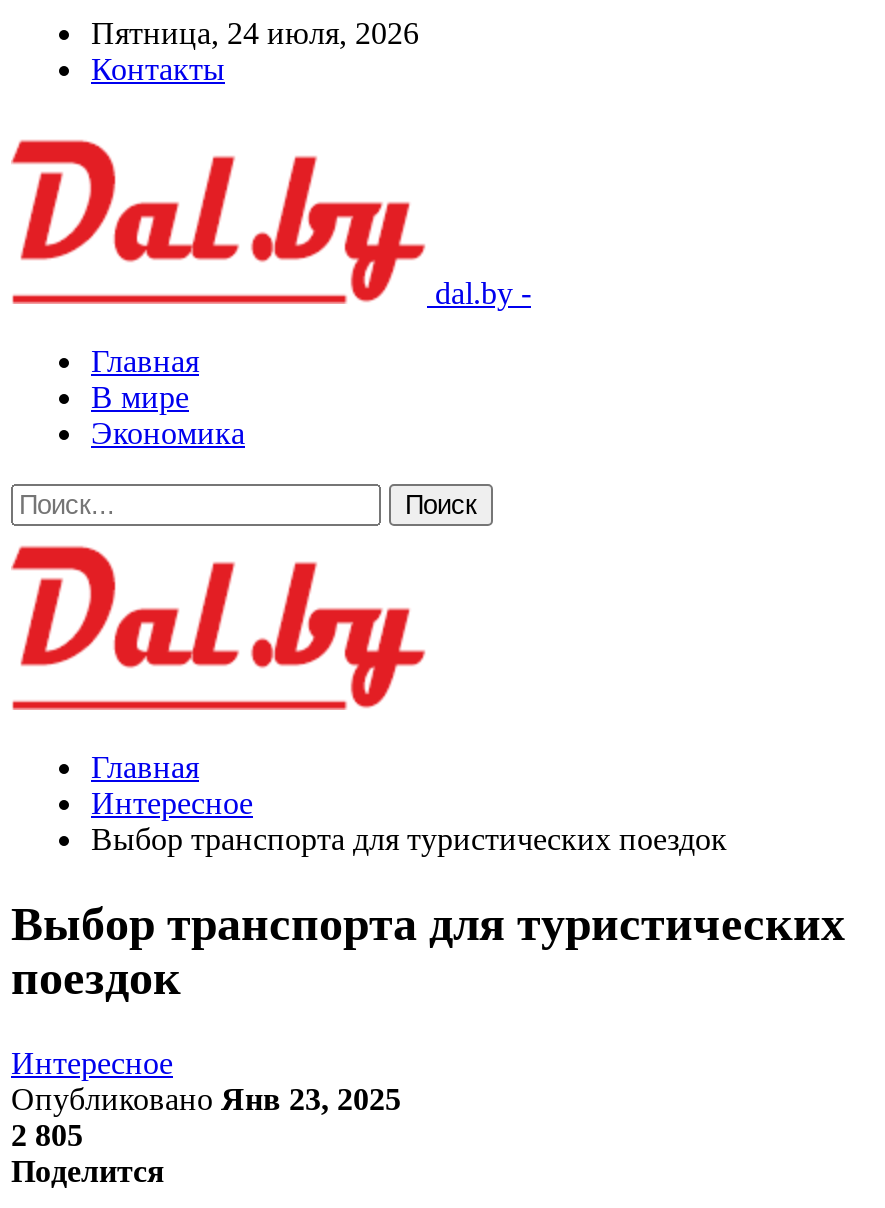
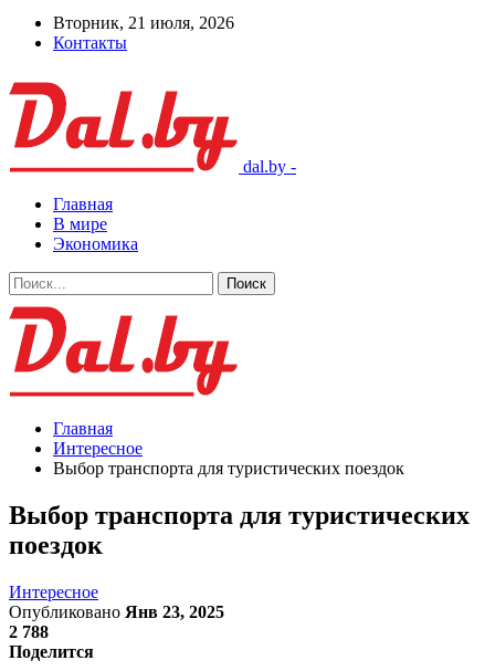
- Пятница, 24 июля, 2026
+ Вторник, 21 июля, 2026

- 2 805
+ 2 788
